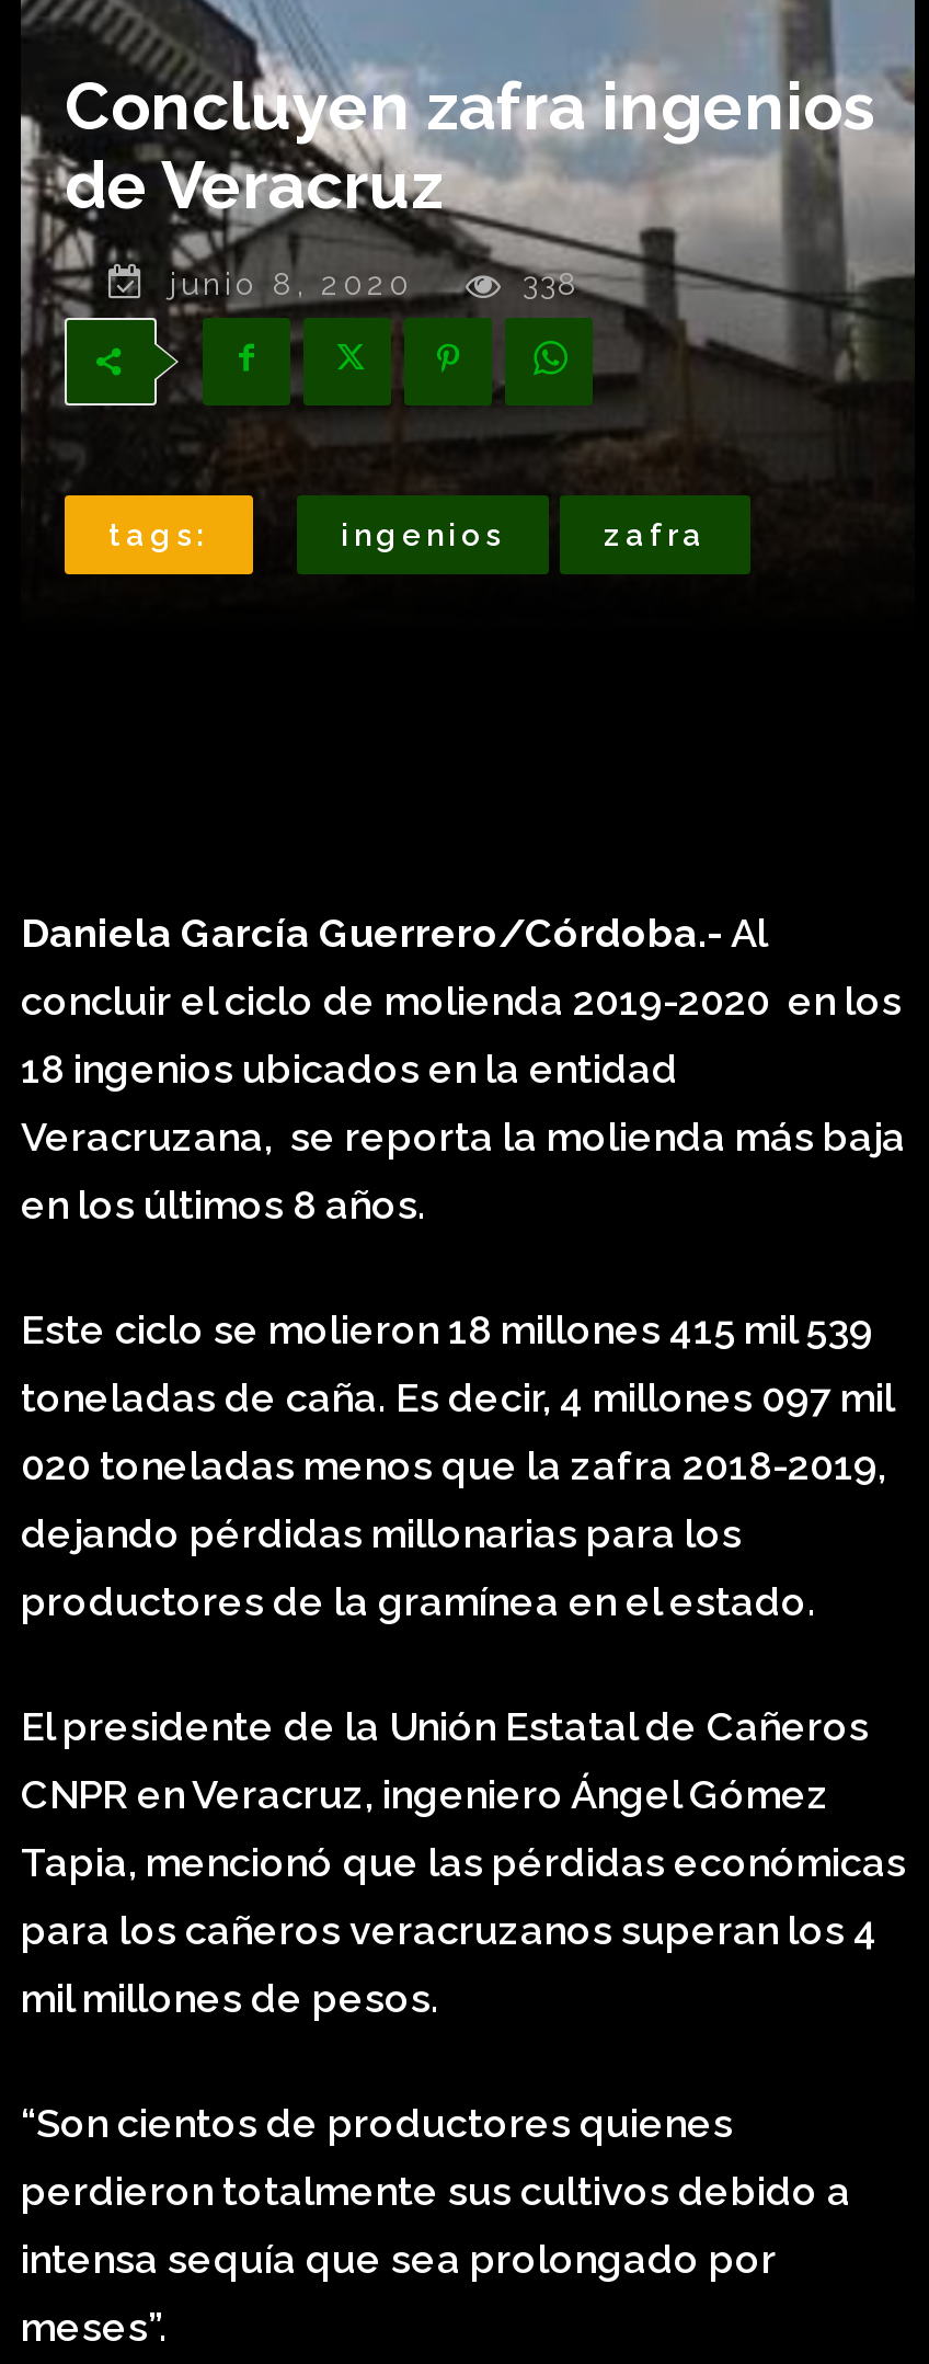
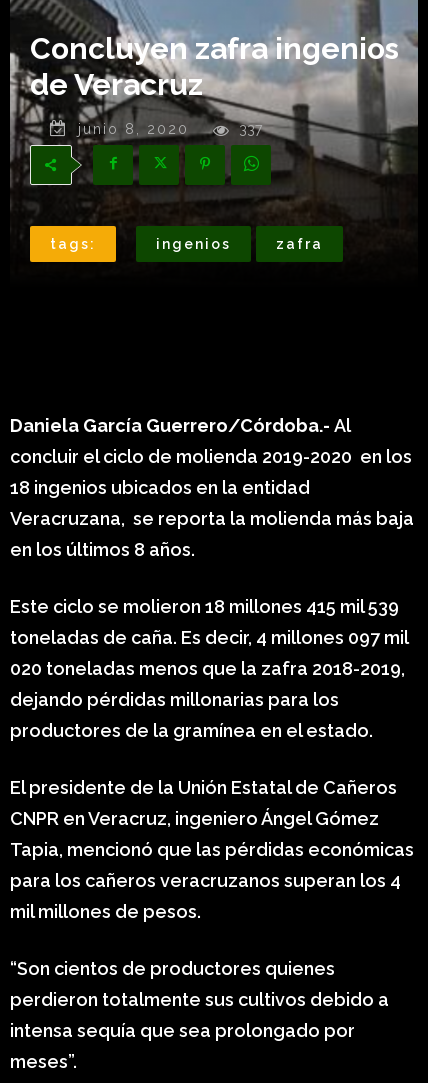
- 338
+ 337
